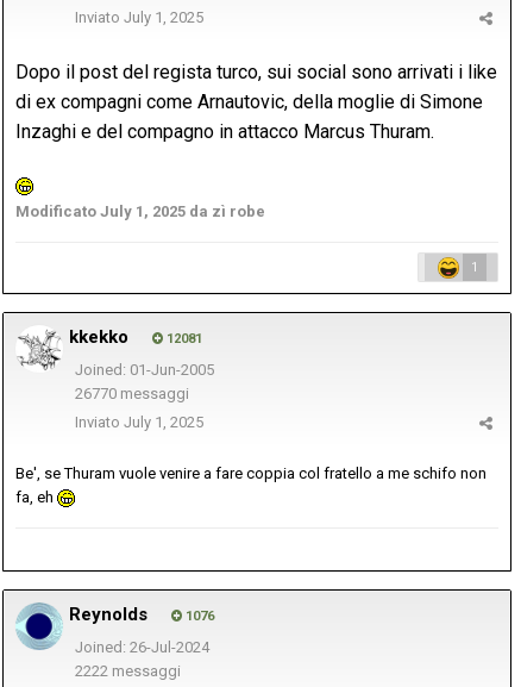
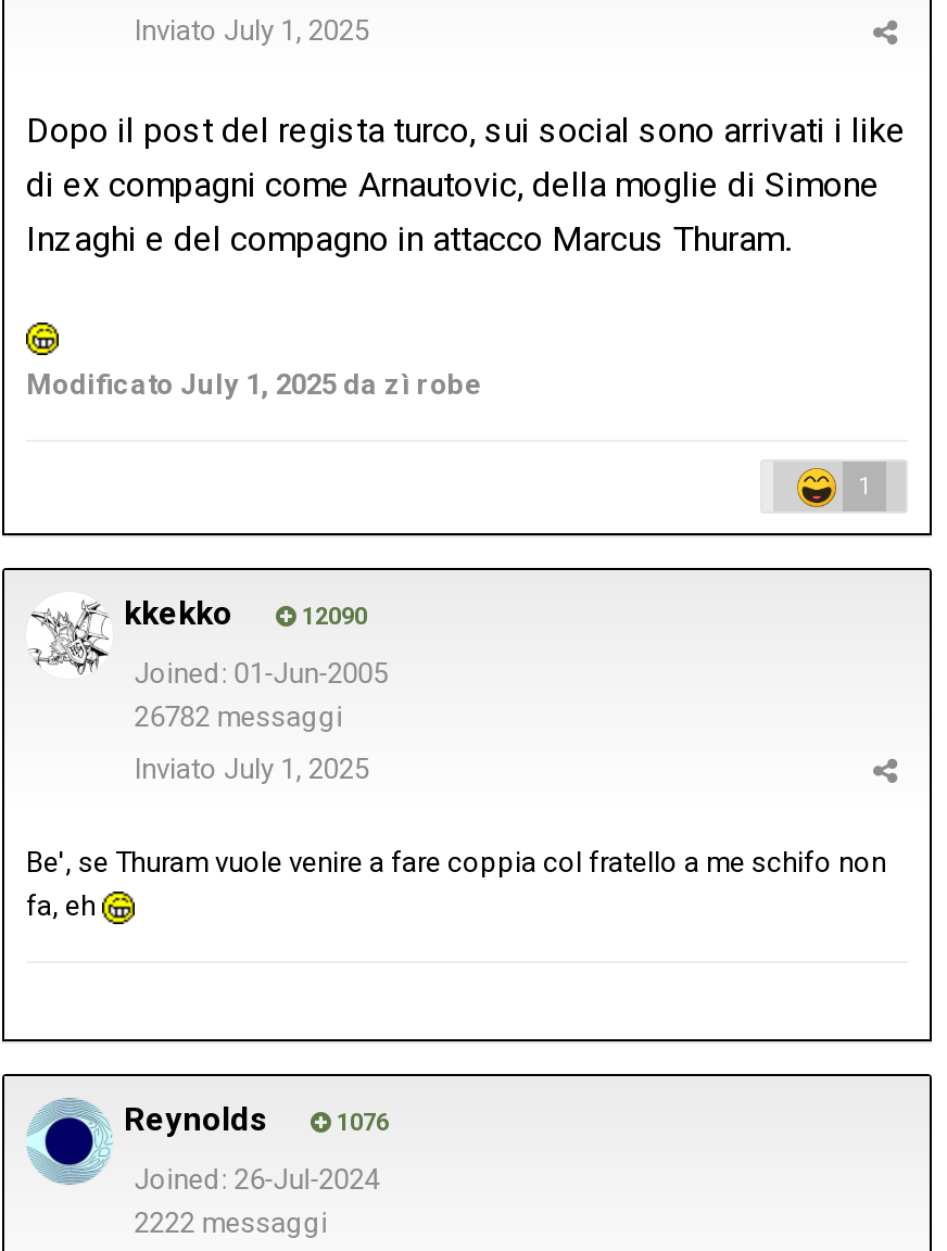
- 12081
+ 12090

- 26770 messaggi
+ 26782 messaggi
